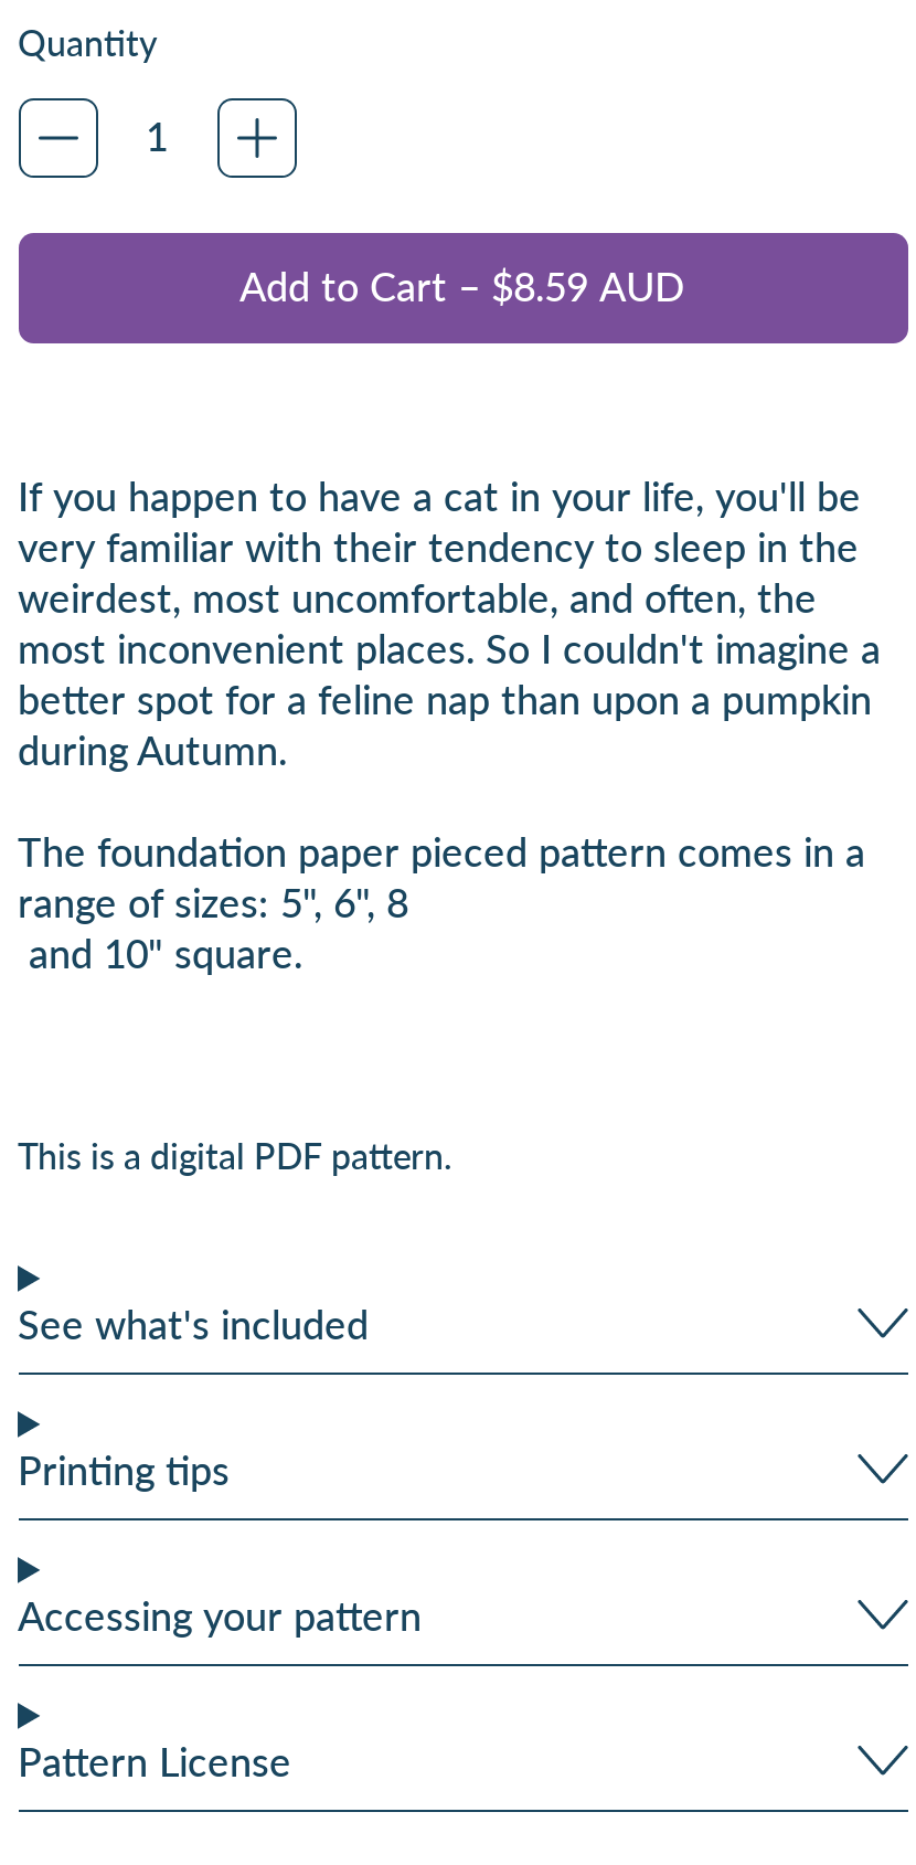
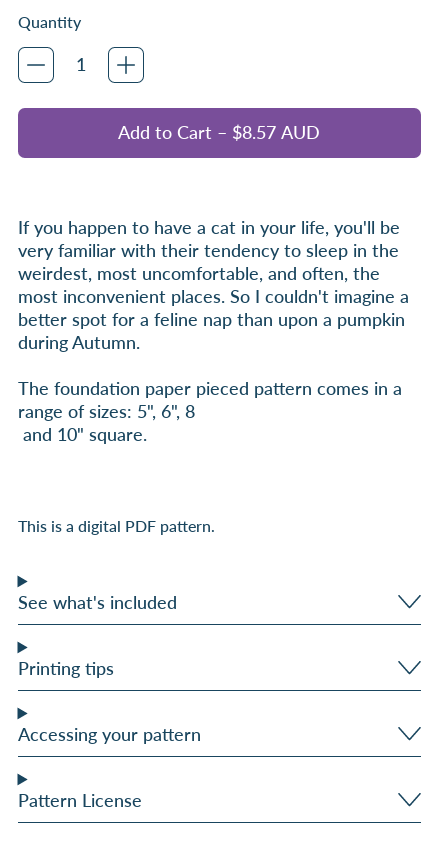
- Add to Cart – $8.59 AUD
+ Add to Cart – $8.57 AUD
